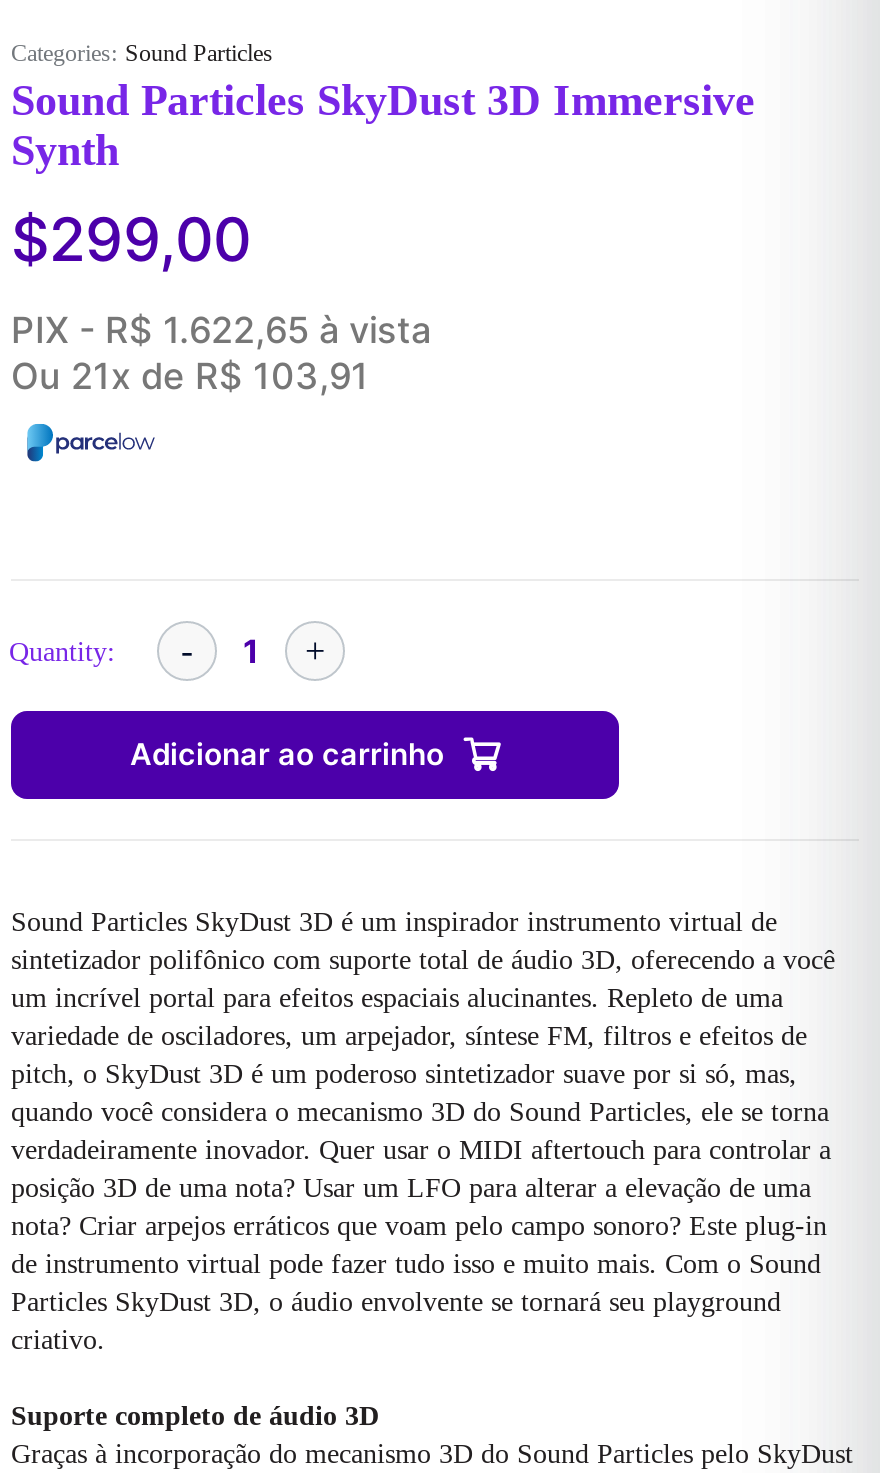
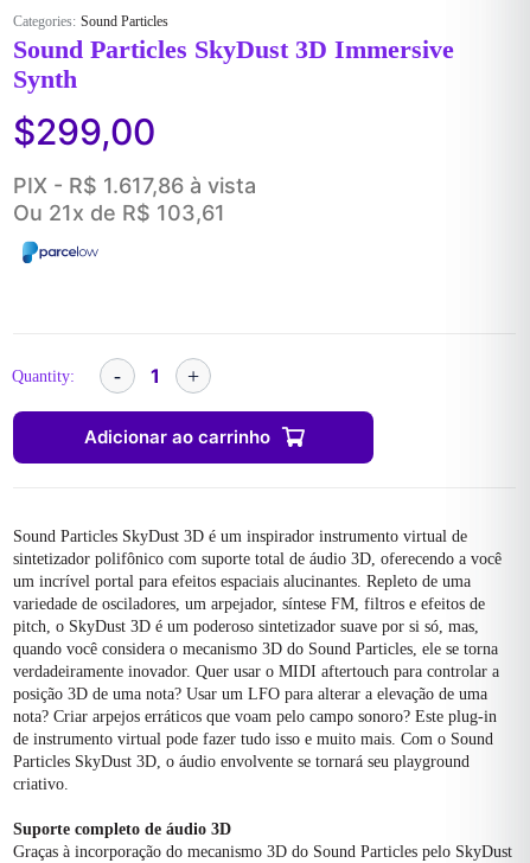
- PIX - R$ 1.622,65 à vista
+ PIX - R$ 1.617,86 à vista

- Ou 21x de R$ 103,91
+ Ou 21x de R$ 103,61
